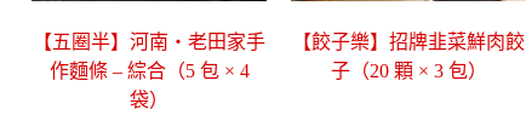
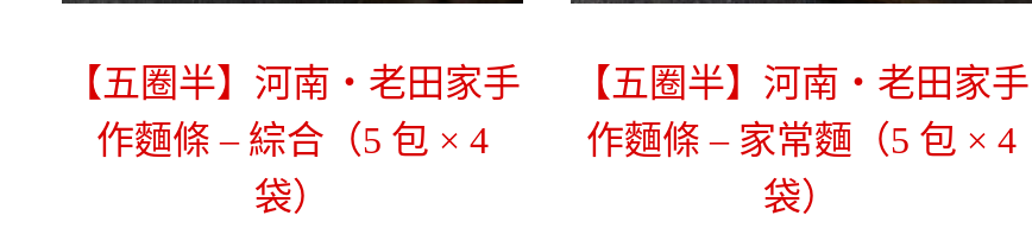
- 【餃子樂】招牌韭菜鮮肉餃
- 子（20 顆 × 3 包）
+ 【五圈半】河南・老田家手
+ 作麵條 – 家常麵（5 包 × 4
+ 袋）
